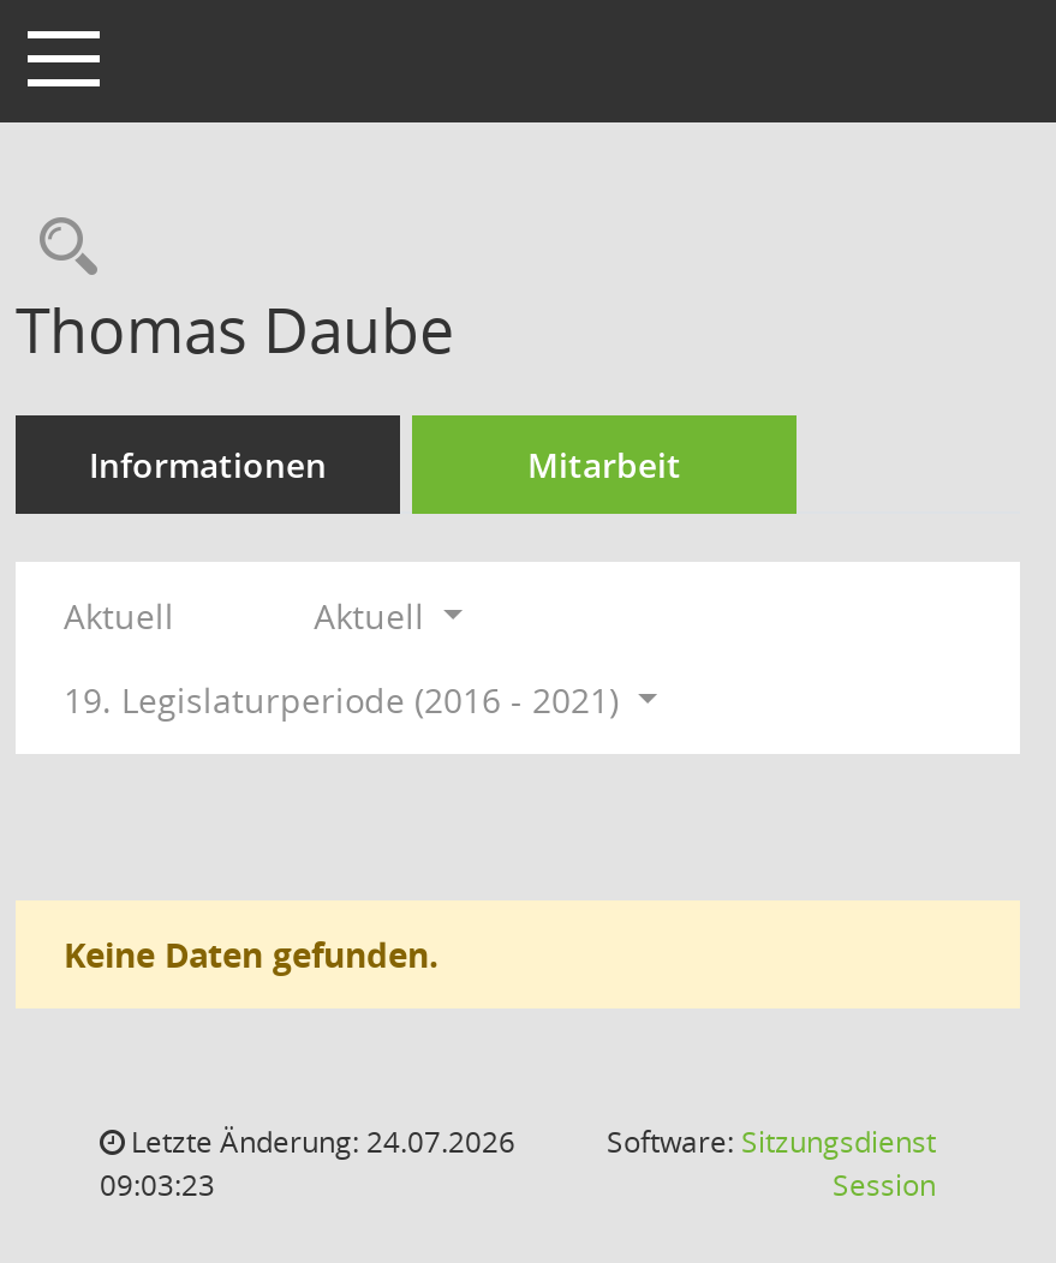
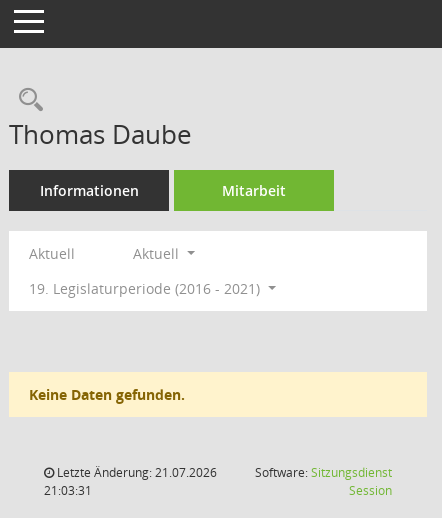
- Letzte Änderung: 24.07.2026
+ Letzte Änderung: 21.07.2026

- 09:03:23
+ 21:03:31
